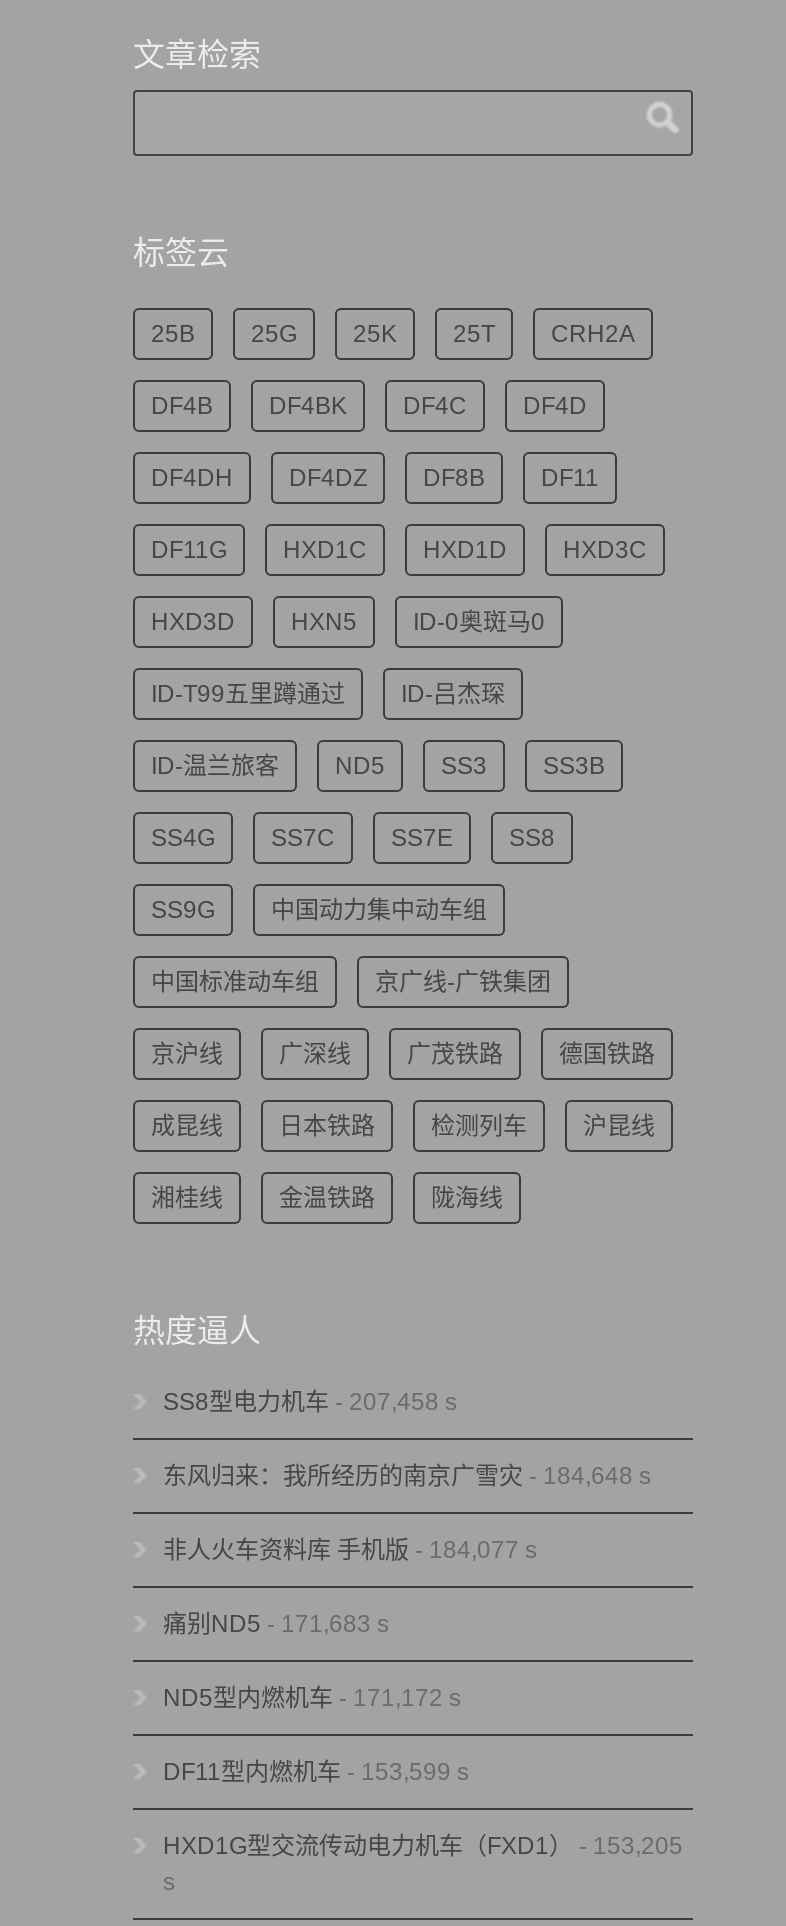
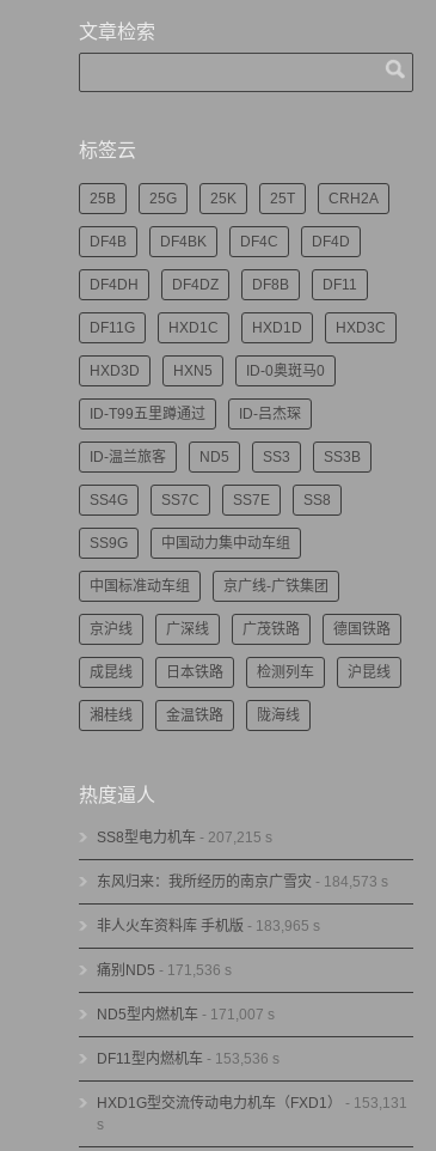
- SS8型电力机车- 207,458 s
+ SS8型电力机车- 207,215 s

- 东风归来：我所经历的南京广雪灾- 184,648 s
+ 东风归来：我所经历的南京广雪灾- 184,573 s

- 非人火车资料库 手机版- 184,077 s
+ 非人火车资料库 手机版- 183,965 s

- 痛别ND5 - 171,683 s
+ 痛别ND5 - 171,536 s

- ND5型内燃机车- 171,172 s
+ ND5型内燃机车- 171,007 s

- DF11型内燃机车- 153,599 s
+ DF11型内燃机车- 153,536 s

- HXD1G型交流传动电力机车（FXD1）- 153,205
+ HXD1G型交流传动电力机车（FXD1）- 153,131
